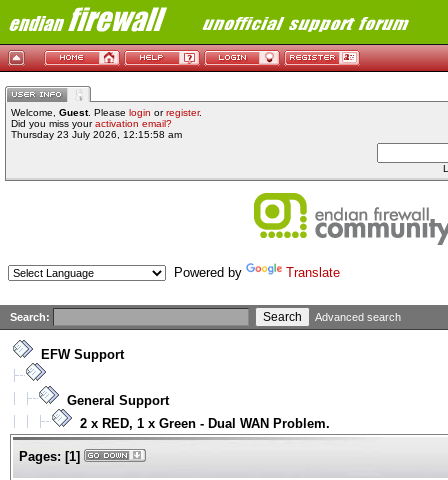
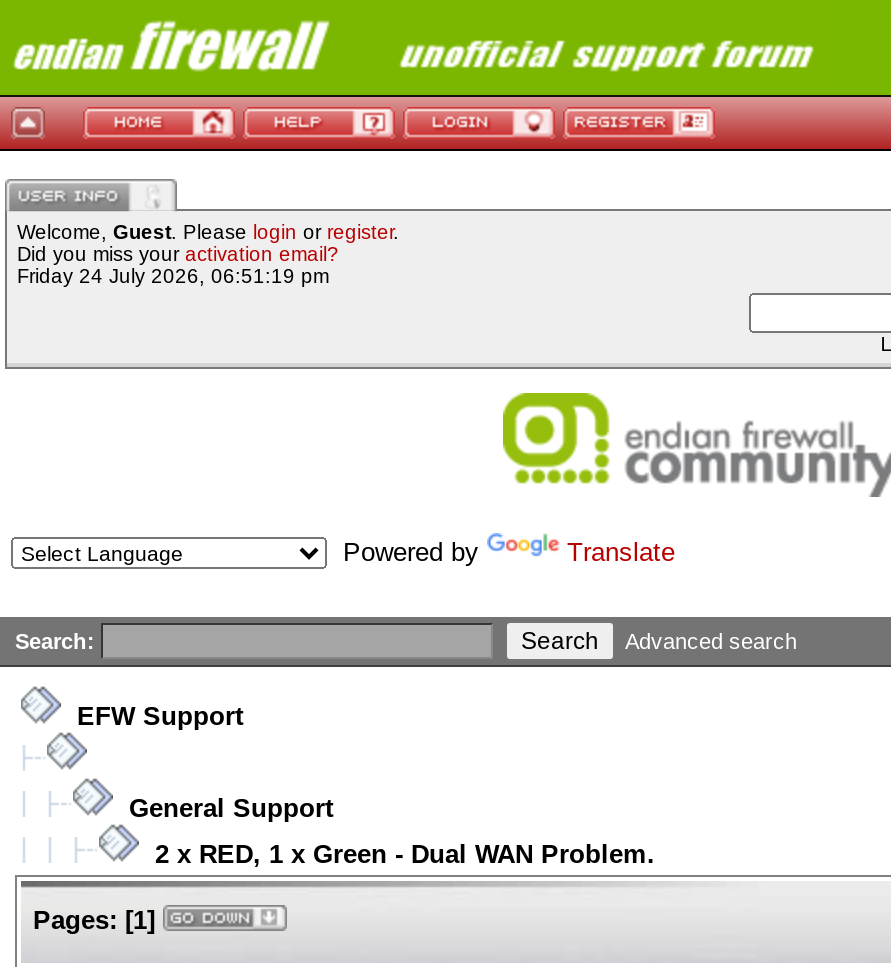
- Thursday 23 July 2026, 12:15:58 am
+ Friday 24 July 2026, 06:51:19 pm
